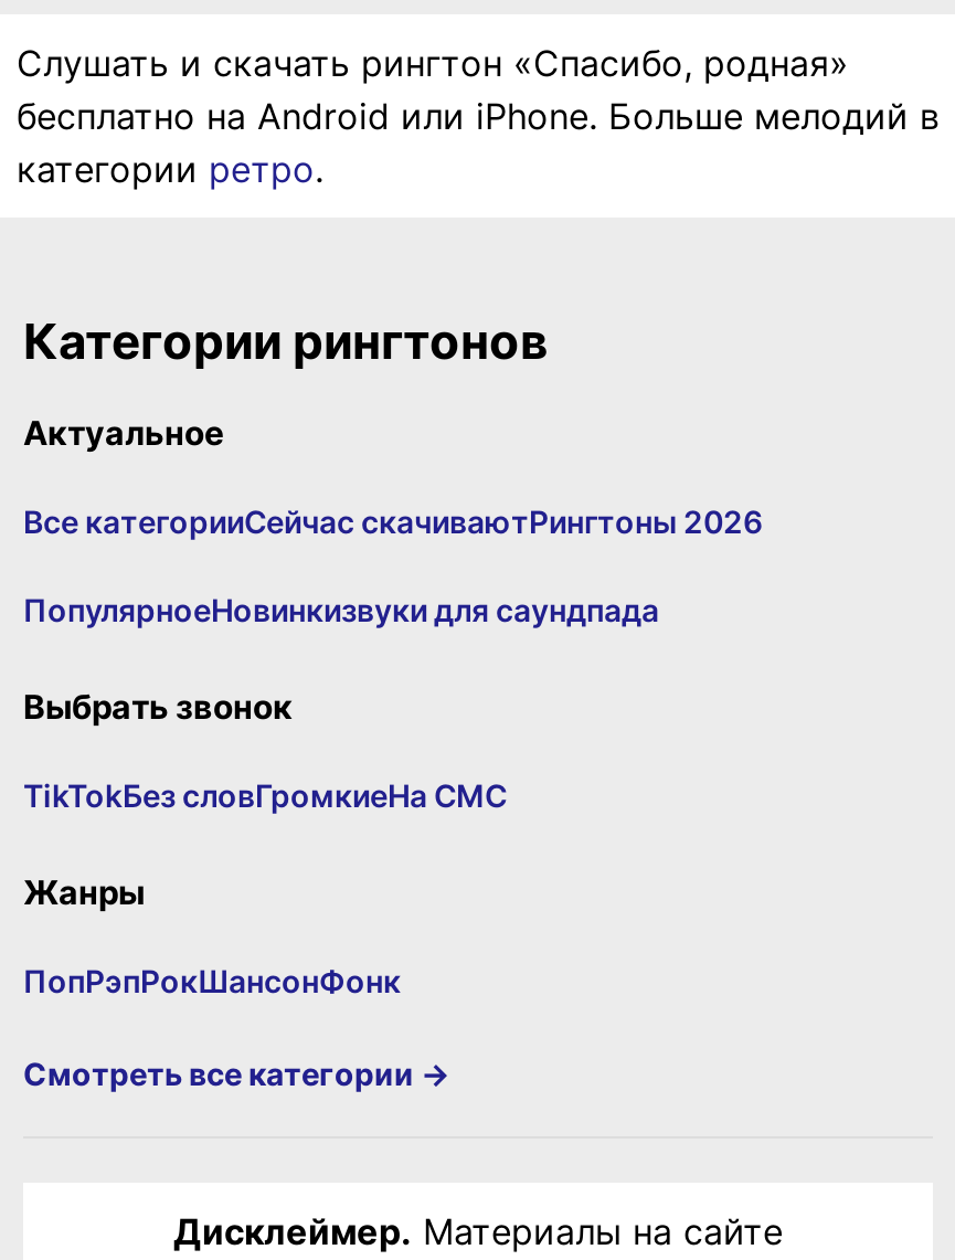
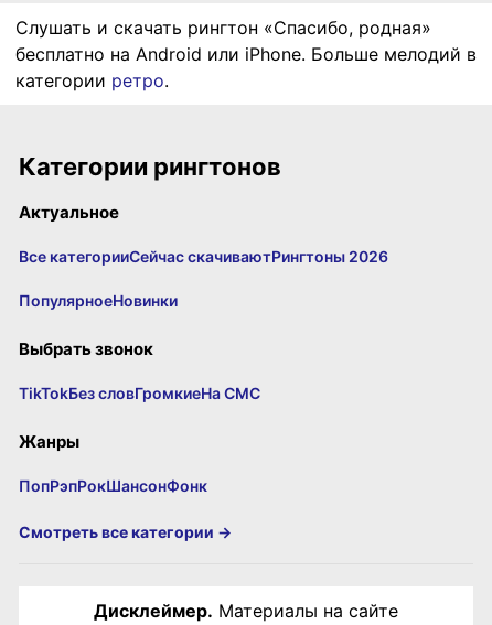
- ПопулярноеНовинкизвуки для саундпада
+ ПопулярноеНовинки
